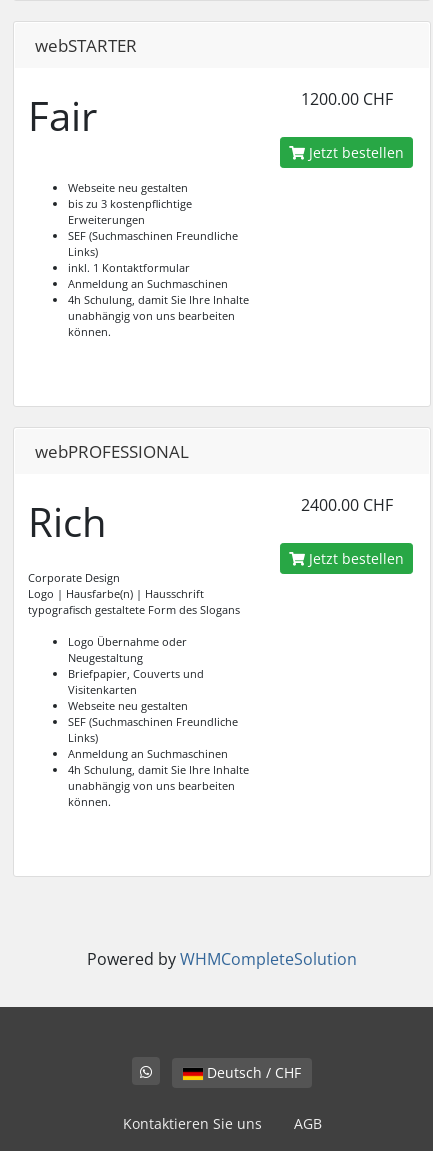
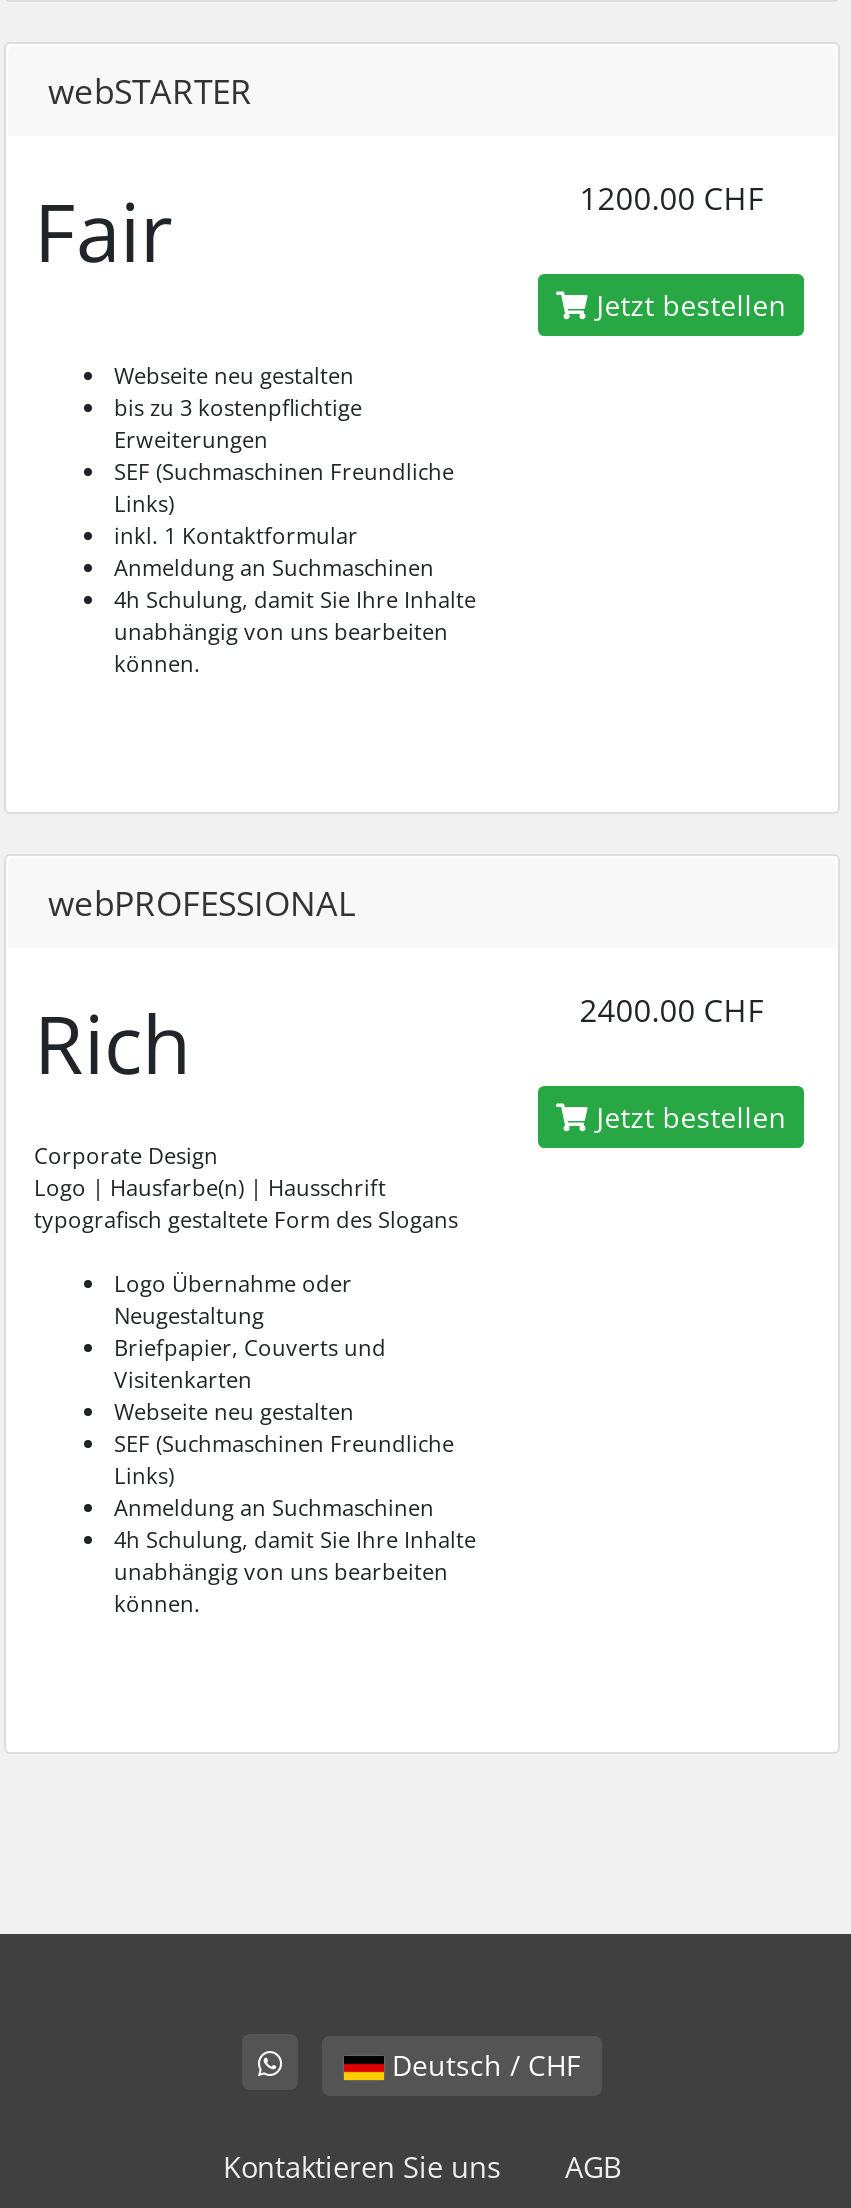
- Powered by WHMCompleteSolution
